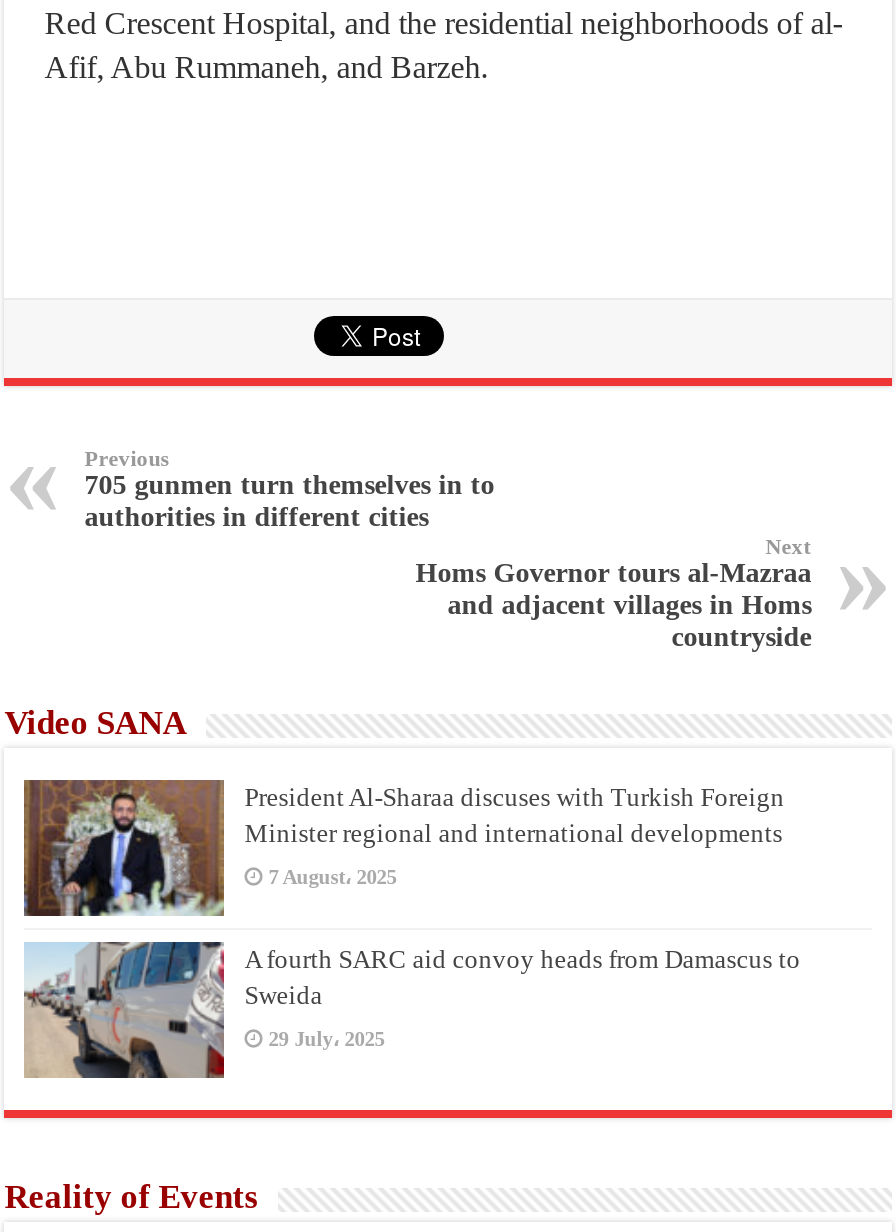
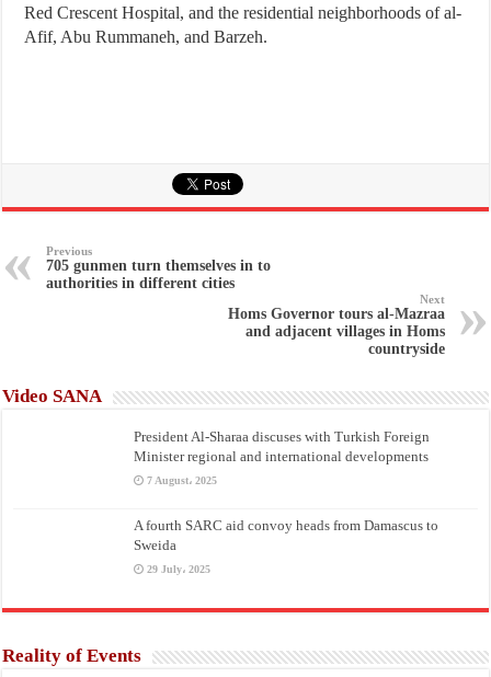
- [image]

- [image]
